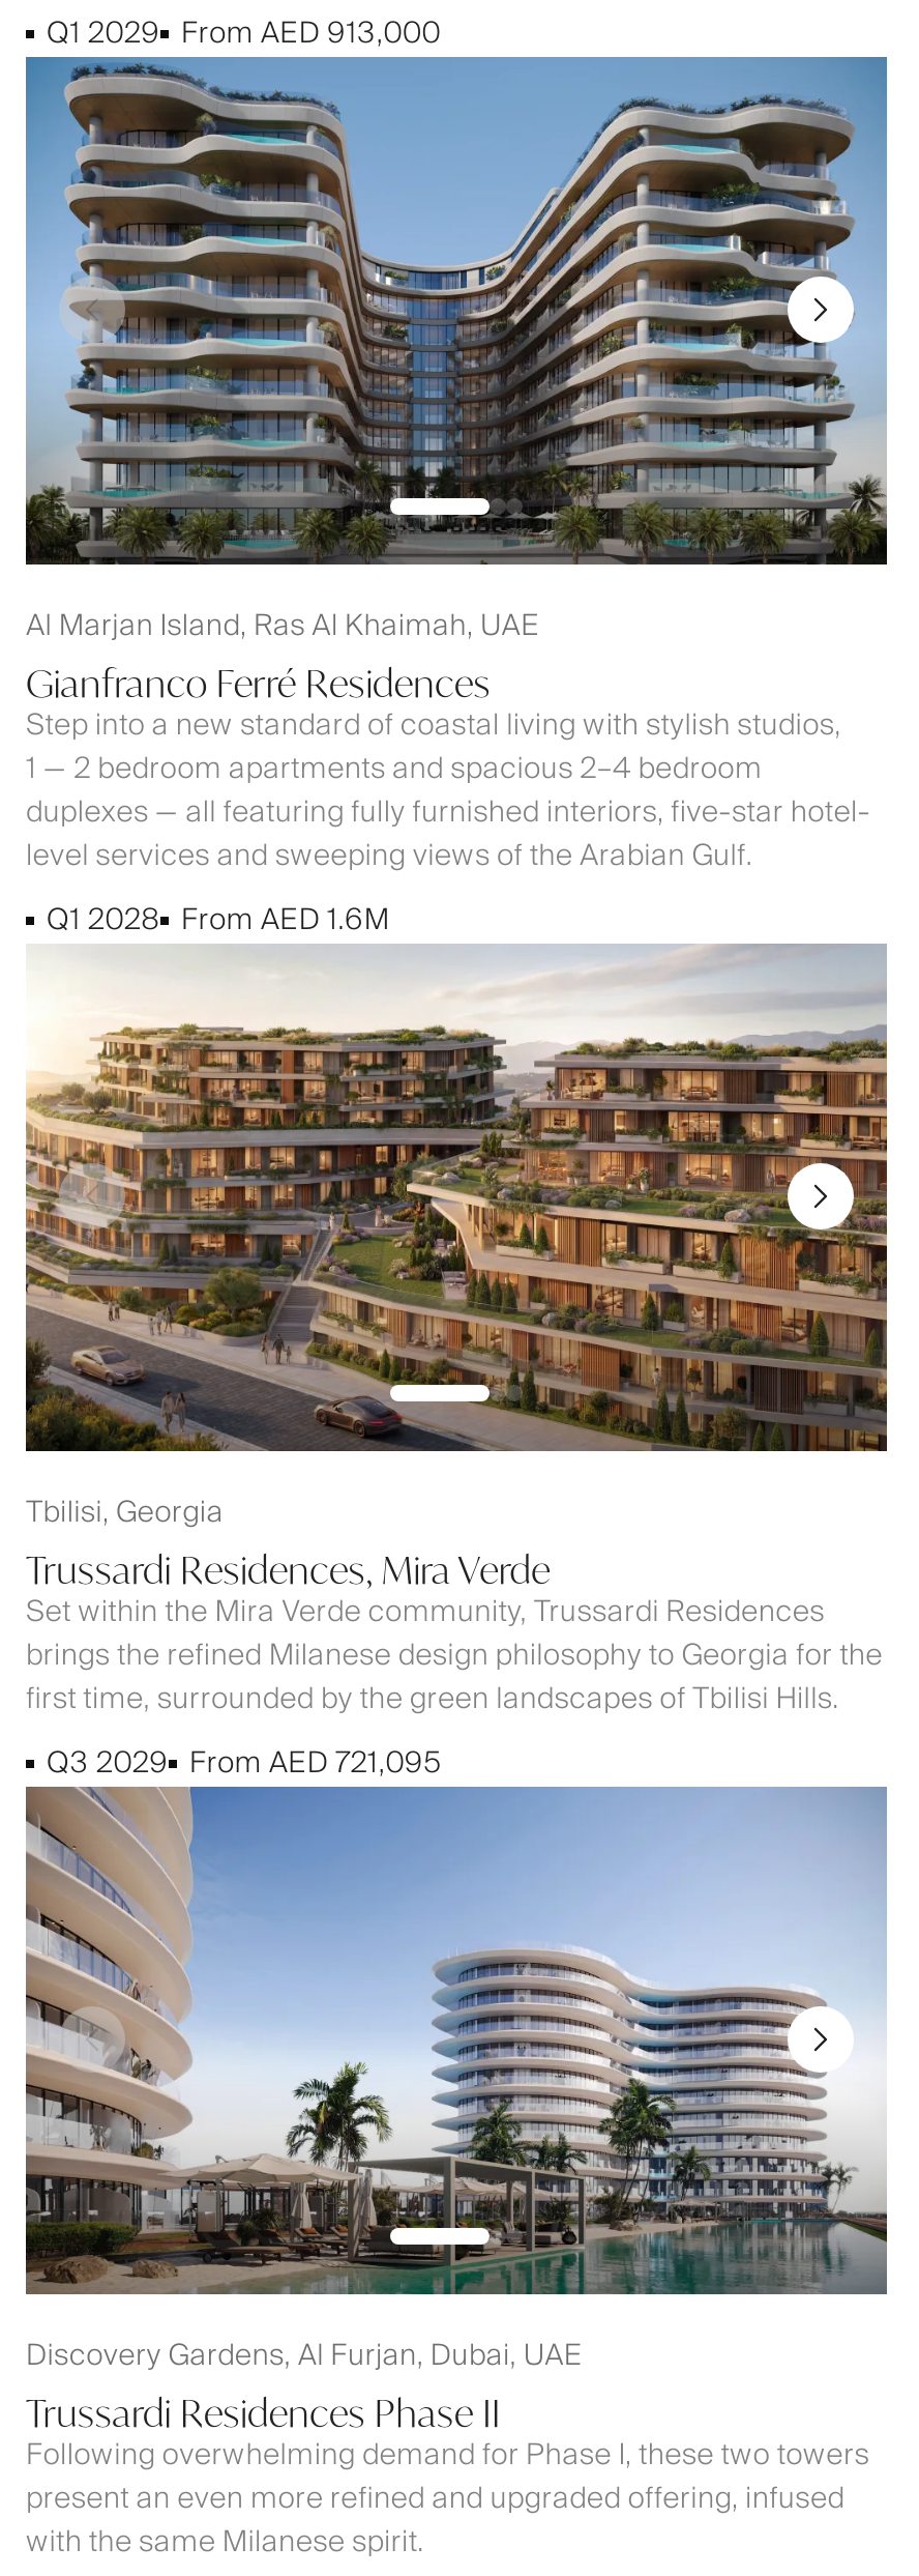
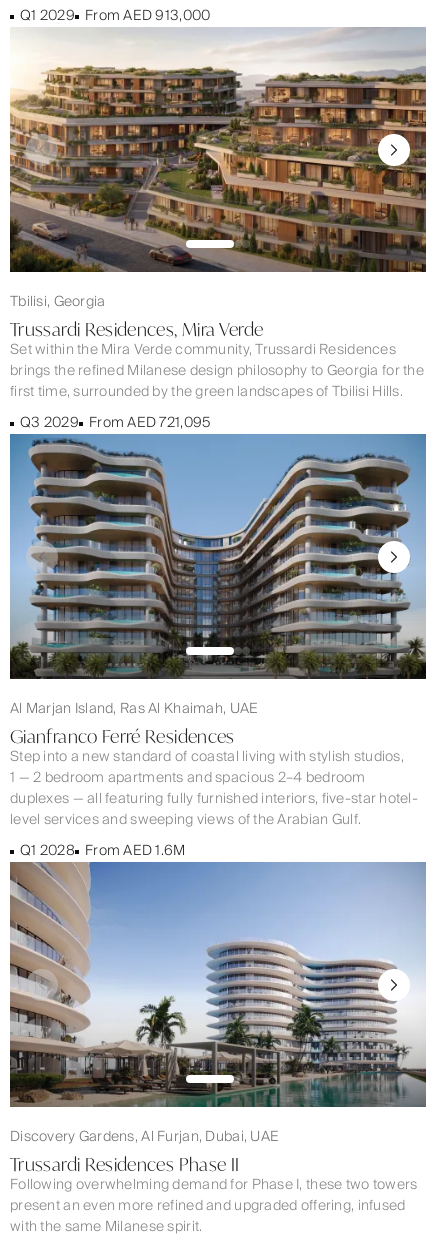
moved down: [image] | Al Marjan Island, Ras Al Khaimah, UAE | Gianfranco Ferré Residences | Step into a new standard of coastal living with stylish studios, | 1 — 2 bedroom apartments and spacious 2–4 bedroom | duplexes — all featuring fully furnished interiors, five-star hotel- | level services and sweeping views of the Arabian Gulf. | Q1 2028 From AED 1.6M

moved up: [image] | Tbilisi, Georgia | Trussardi Residences, Mira Verde | Set within the Mira Verde community, Trussardi Residences | brings the refined Milanese design philosophy to Georgia for the | first time, surrounded by the green landscapes of Tbilisi Hills. | Q3 2029 From AED 721,095
